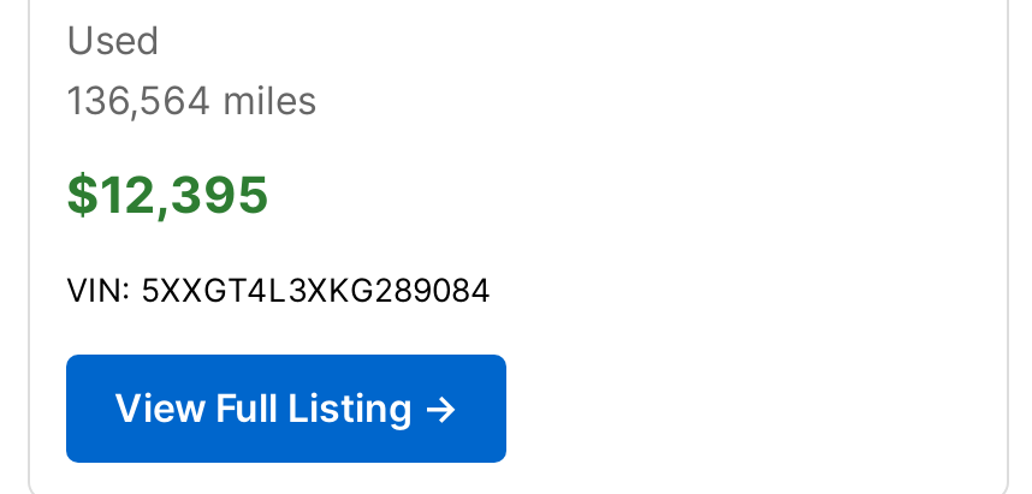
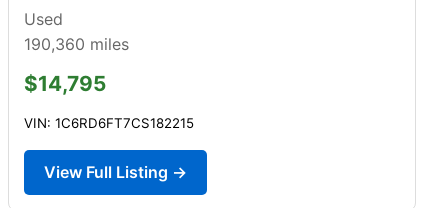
- 136,564 miles
+ 190,360 miles

- $12,395
+ $14,795

- VIN: 5XXGT4L3XKG289084
+ VIN: 1C6RD6FT7CS182215
